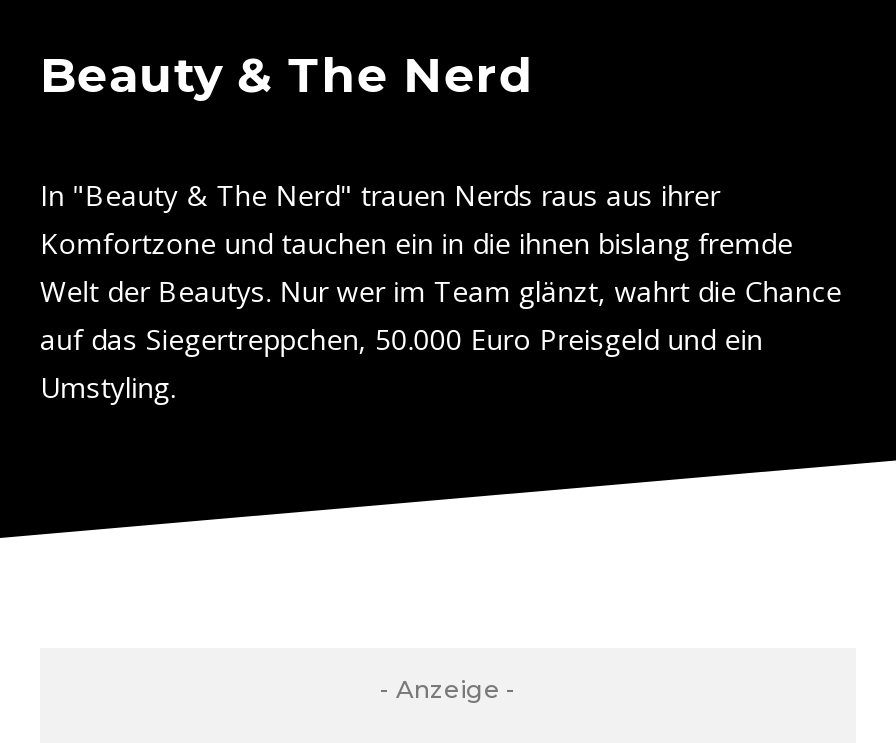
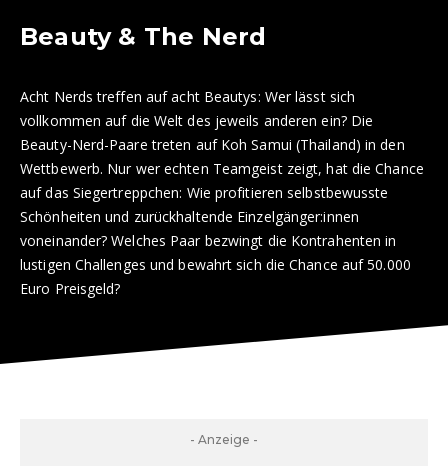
- In "Beauty & The Nerd" trauen Nerds raus aus ihrer
- Komfortzone und tauchen ein in die ihnen bislang fremde
- Welt der Beautys. Nur wer im Team glänzt, wahrt die Chance
- auf das Siegertreppchen, 50.000 Euro Preisgeld und ein
- Umstyling.
+ Acht Nerds treffen auf acht Beautys: Wer lässt sich
+ vollkommen auf die Welt des jeweils anderen ein? Die
+ Beauty-Nerd-Paare treten auf Koh Samui (Thailand) in den
+ Wettbewerb. Nur wer echten Teamgeist zeigt, hat die Chance
+ auf das Siegertreppchen: Wie profitieren selbstbewusste
+ Schönheiten und zurückhaltende Einzelgänger:innen
+ voneinander? Welches Paar bezwingt die Kontrahenten in
+ lustigen Challenges und bewahrt sich die Chance auf 50.000
+ Euro Preisgeld?
